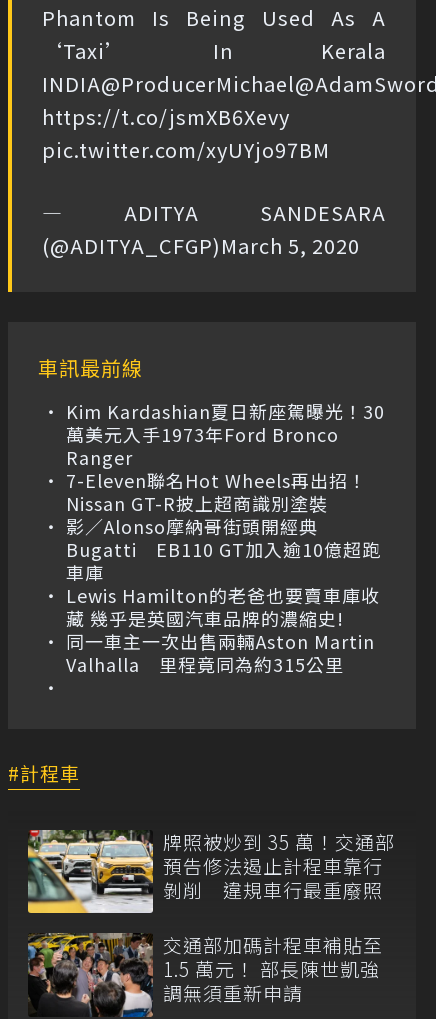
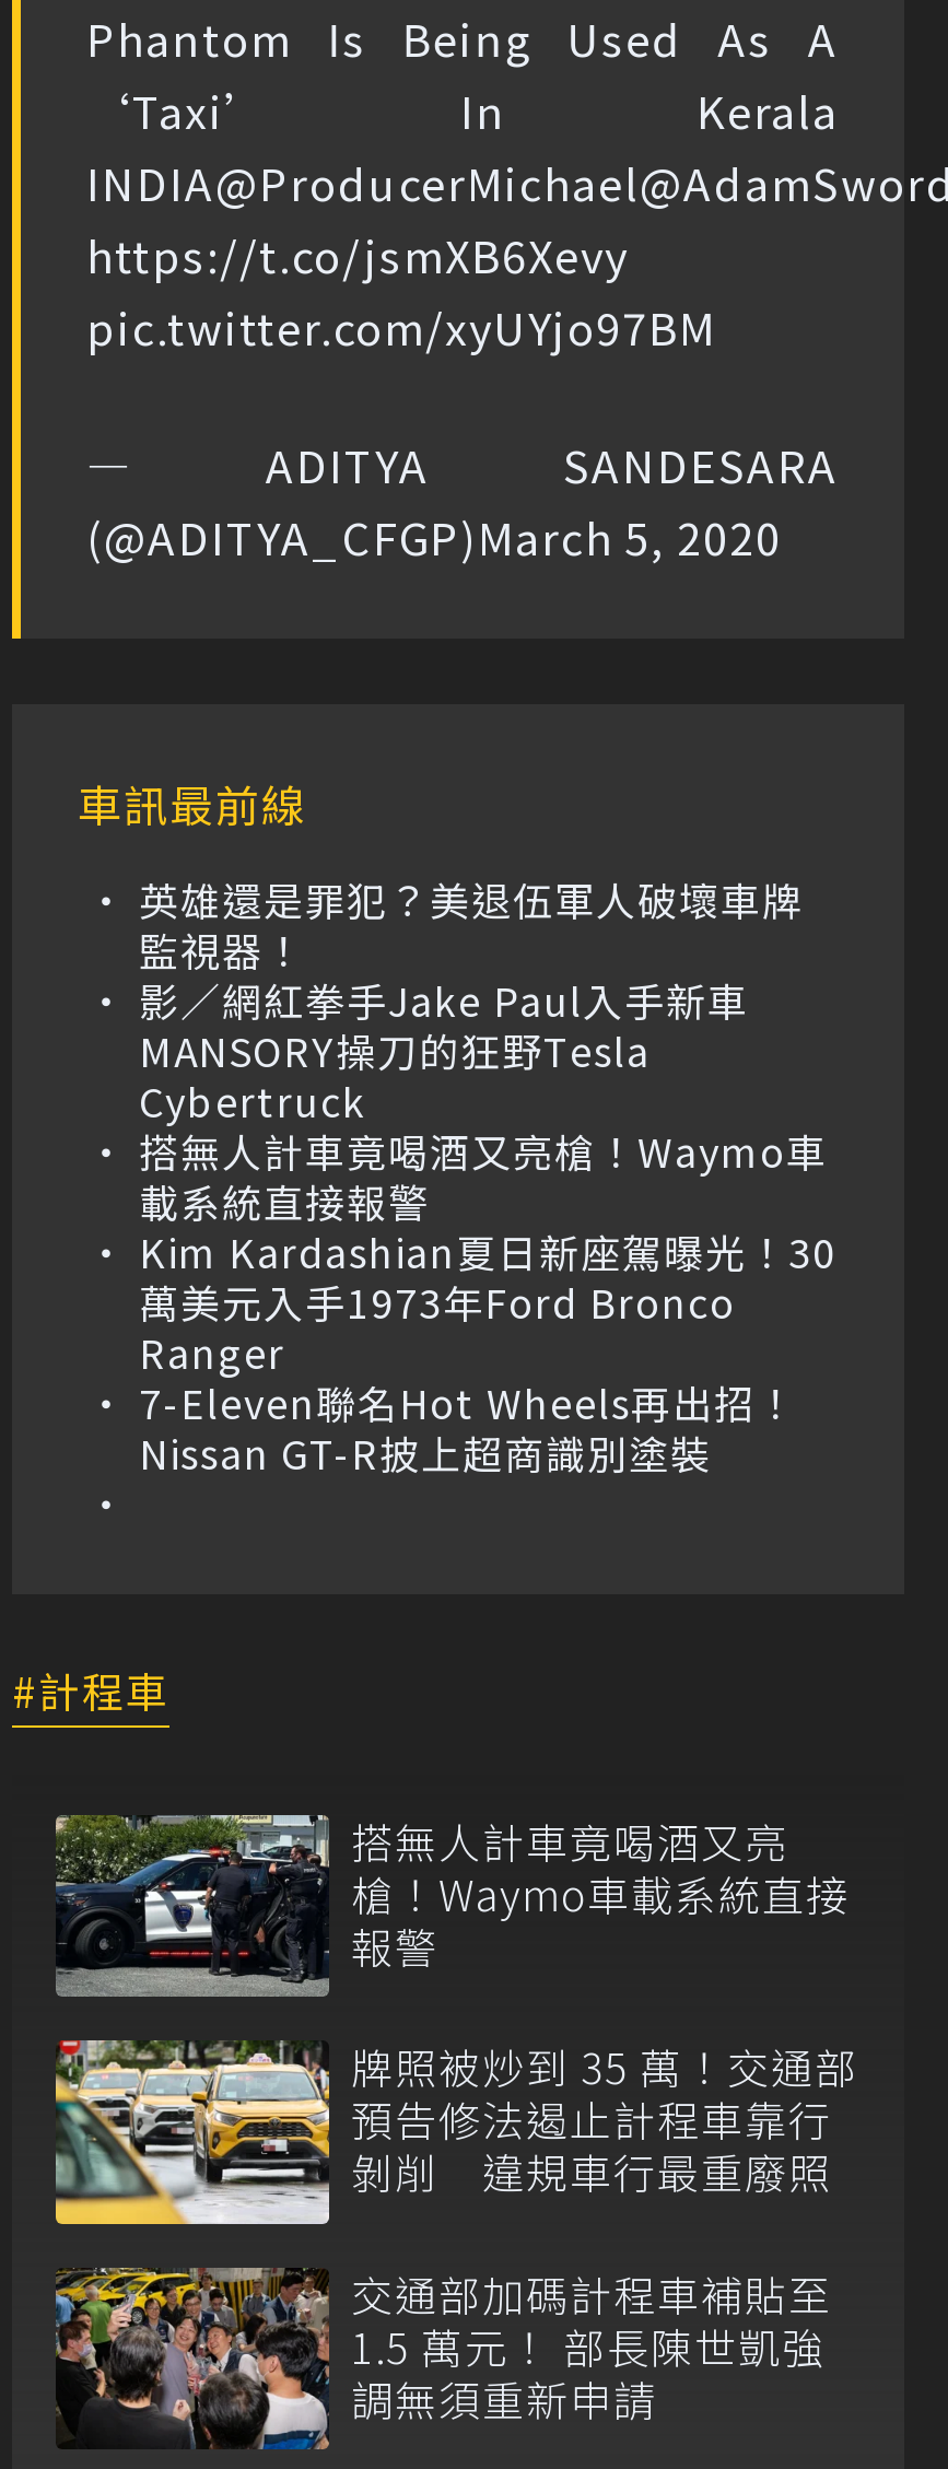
+ 英雄還是罪犯？美退伍軍人破壞車牌
+ 監視器！
+ 影／網紅拳手Jake Paul入手新車
+ MANSORY操刀的狂野Tesla
+ Cybertruck
+ 搭無人計車竟喝酒又亮槍！Waymo車
+ 載系統直接報警

moved down: Kim Kardashian夏日新座駕曝光！30 | 萬美元入手1973年Ford Bronco | Ranger | 7-Eleven聯名Hot Wheels再出招！ | Nissan GT-R披上超商識別塗裝

- 影／Alonso摩納哥街頭開經典
- Bugatti EB110 GT加入逾10億超跑
- 車庫
- Lewis Hamilton的老爸也要賣車庫收
- 藏 幾乎是英國汽車品牌的濃縮史!
- 同一車主一次出售兩輛Aston Martin
- Valhalla 里程竟同為約315公里

+ [image]
+ 搭無人計車竟喝酒又亮
+ 槍！Waymo車載系統直接
+ 報警
